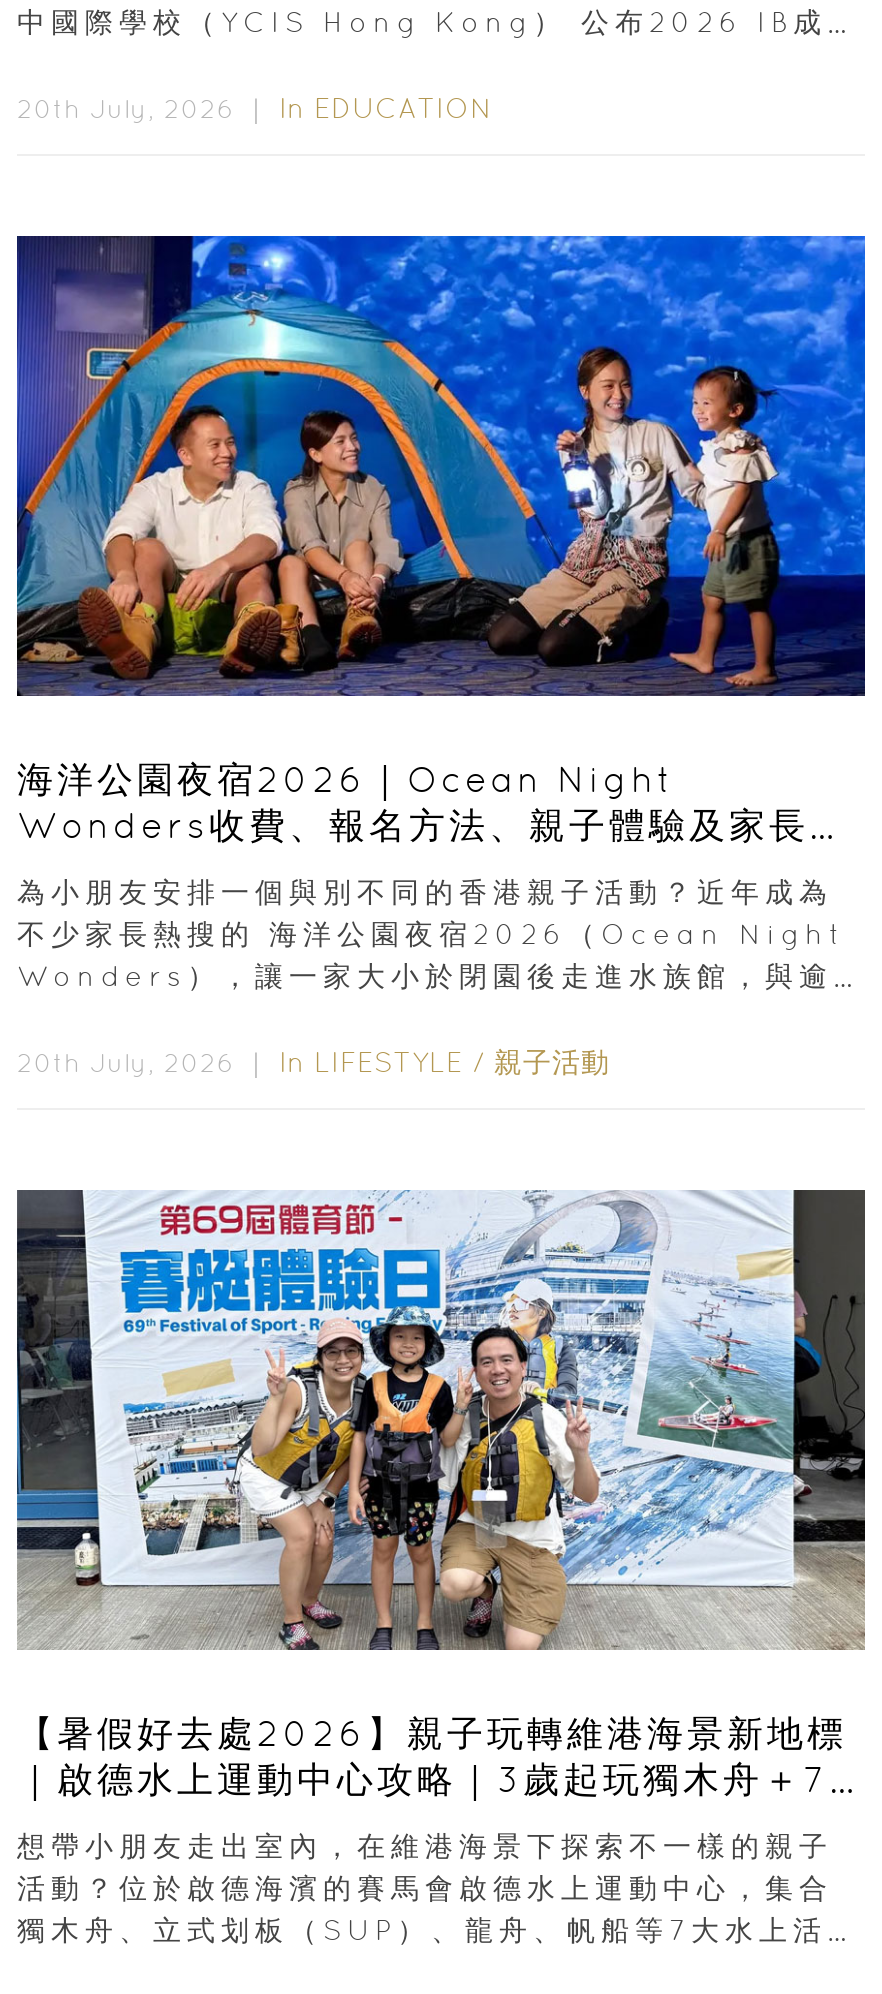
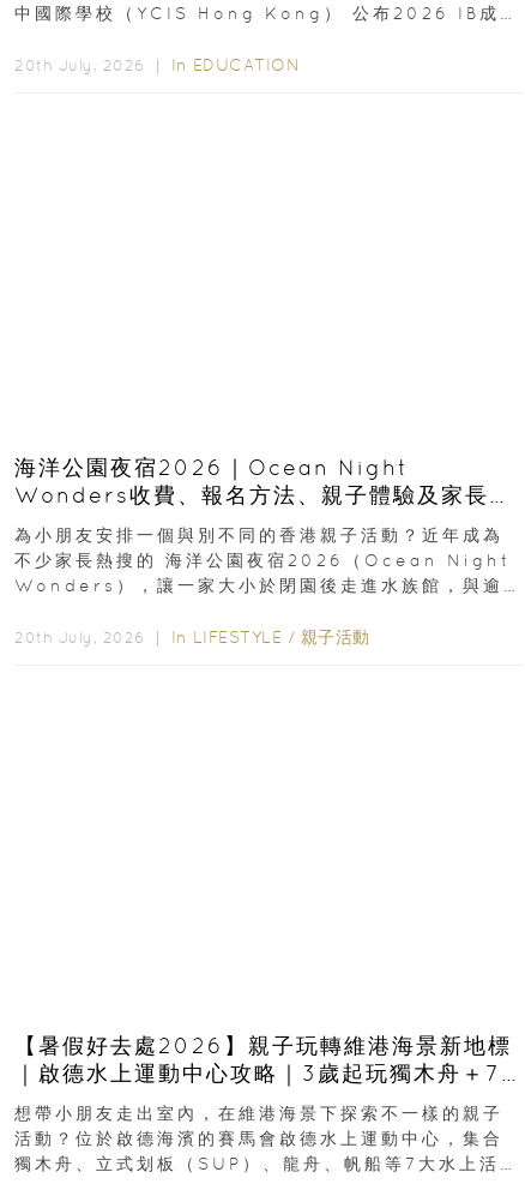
- [image]

- [image]
